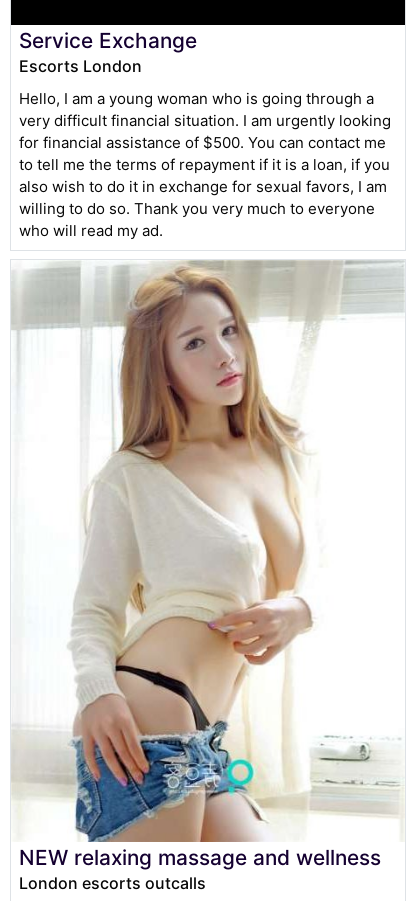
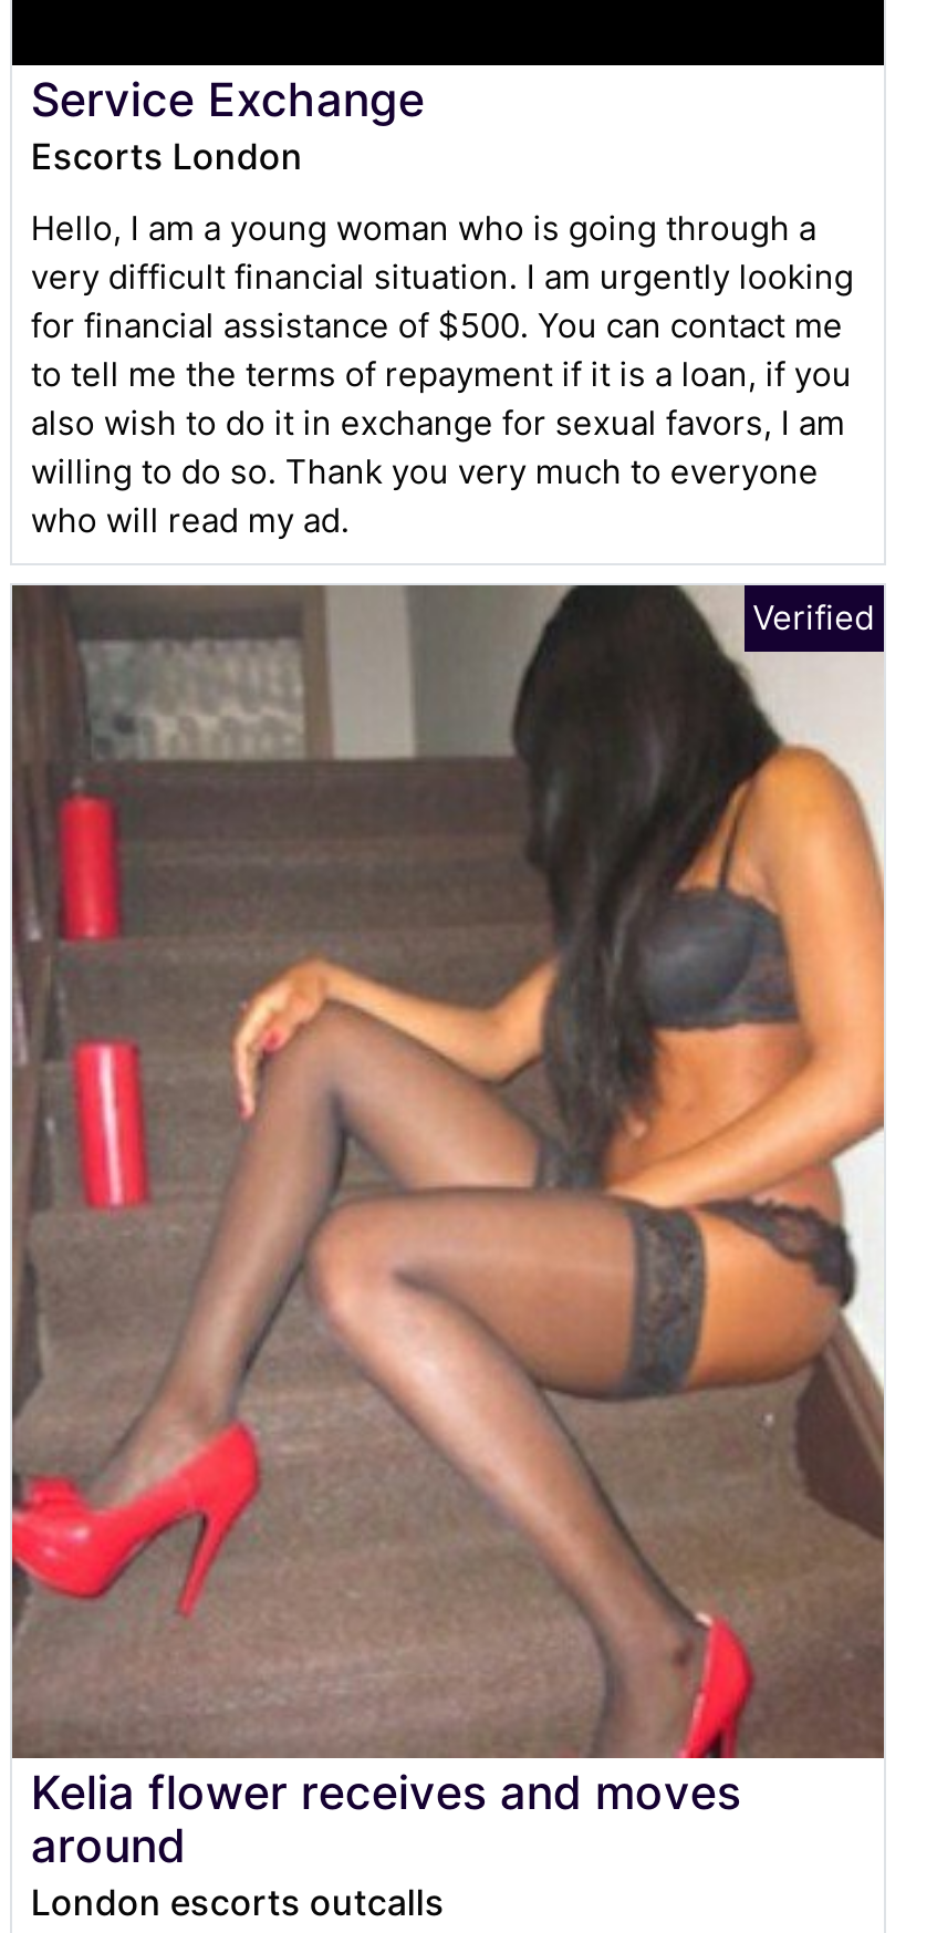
- [image]
- NEW relaxing massage and wellness
+ [image]
+ Kelia flower receives and moves
+ around
